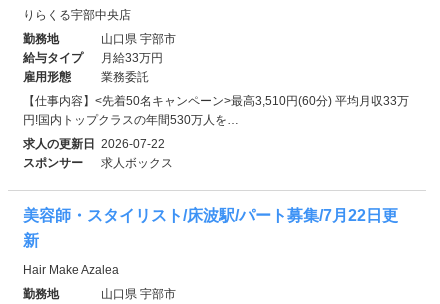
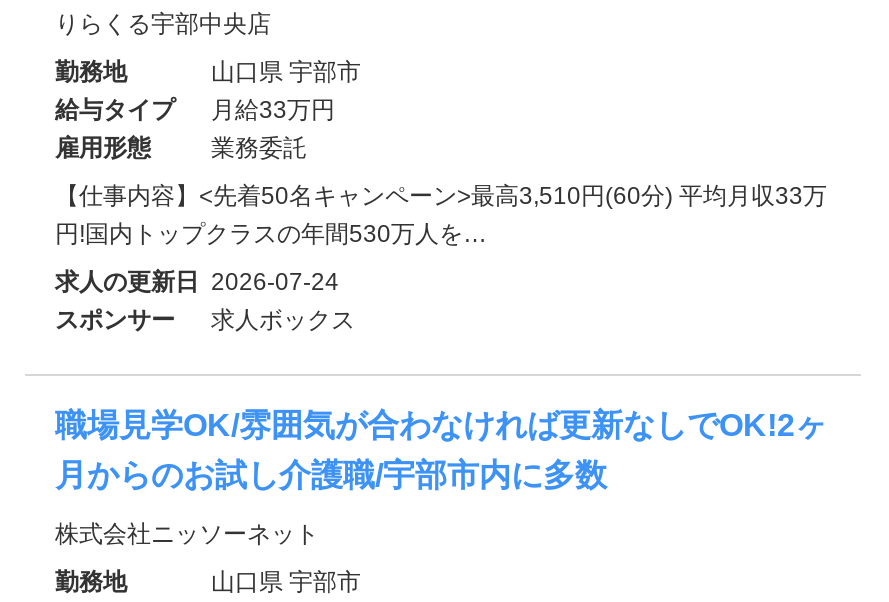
- 求人の更新日 2026-07-22
+ 求人の更新日 2026-07-24

- 美容師・スタイリスト/床波駅/パート募集/7月22日更
+ 職場見学OK/雰囲気が合わなければ更新なしでOK!2ヶ

- 新
+ 月からのお試し介護職/宇部市内に多数

- Hair Make Azalea
+ 株式会社ニッソーネット
